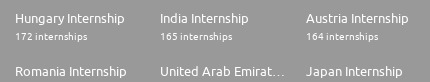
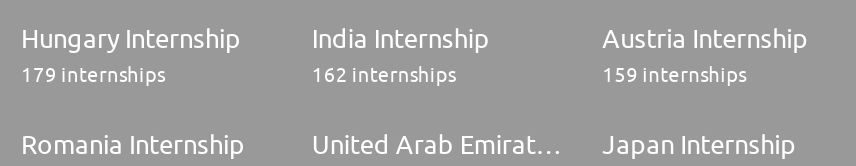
- 172 internships
+ 179 internships

- 165 internships
+ 162 internships

- 164 internships
+ 159 internships
